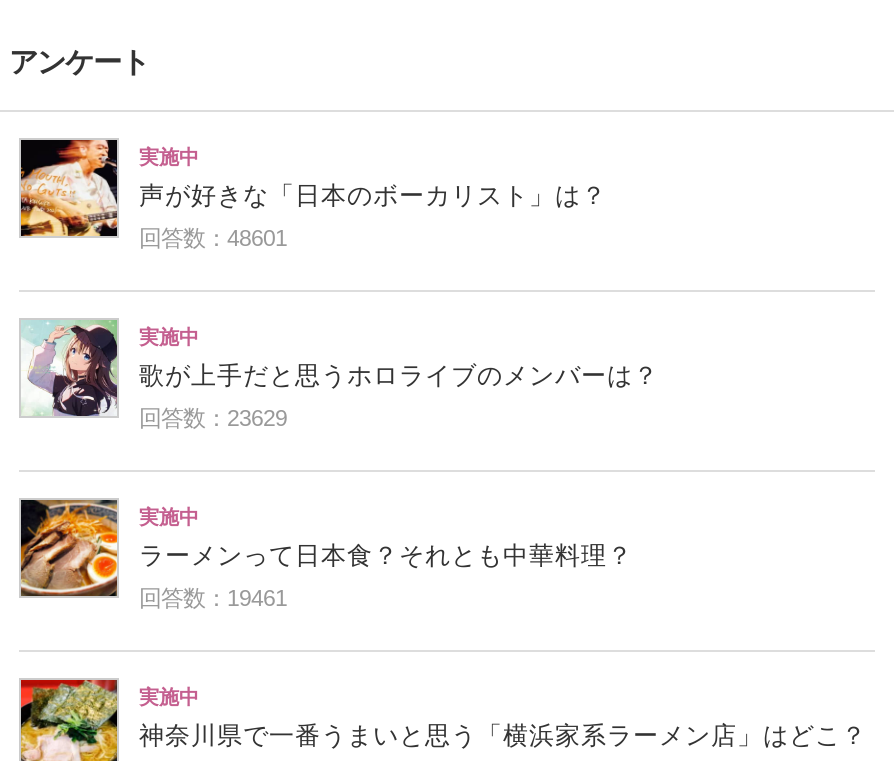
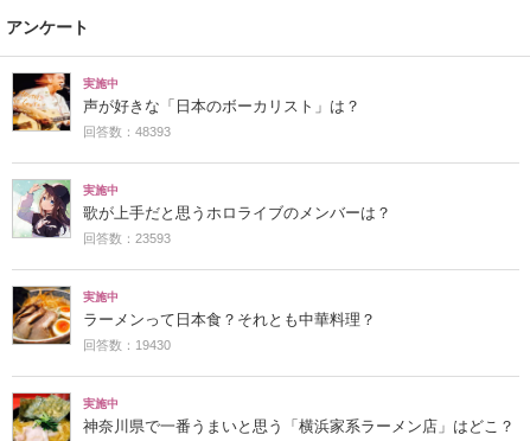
- 回答数：48601
+ 回答数：48393

- 回答数：23629
+ 回答数：23593

- 回答数：19461
+ 回答数：19430
